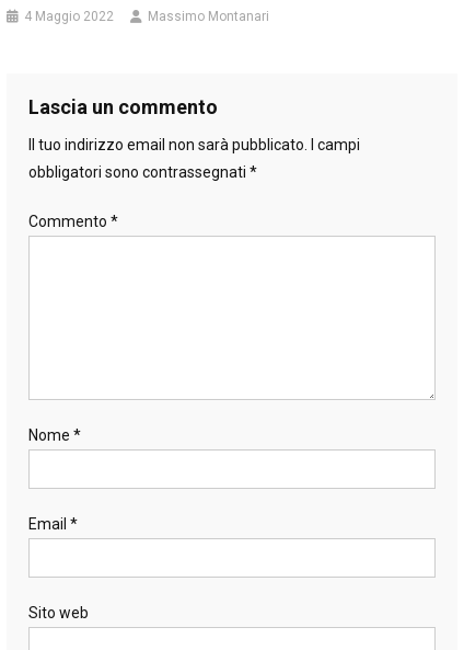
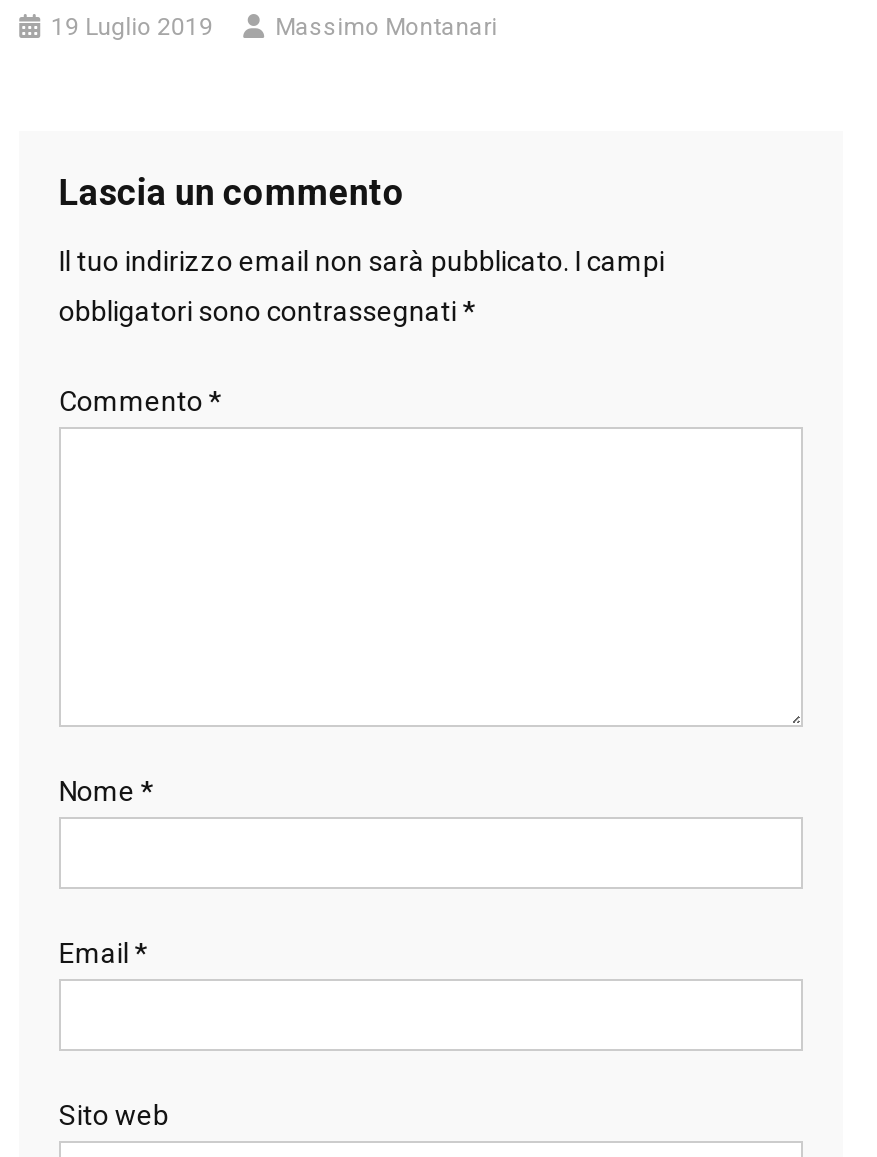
- 4 Maggio 2022
+ 19 Luglio 2019
